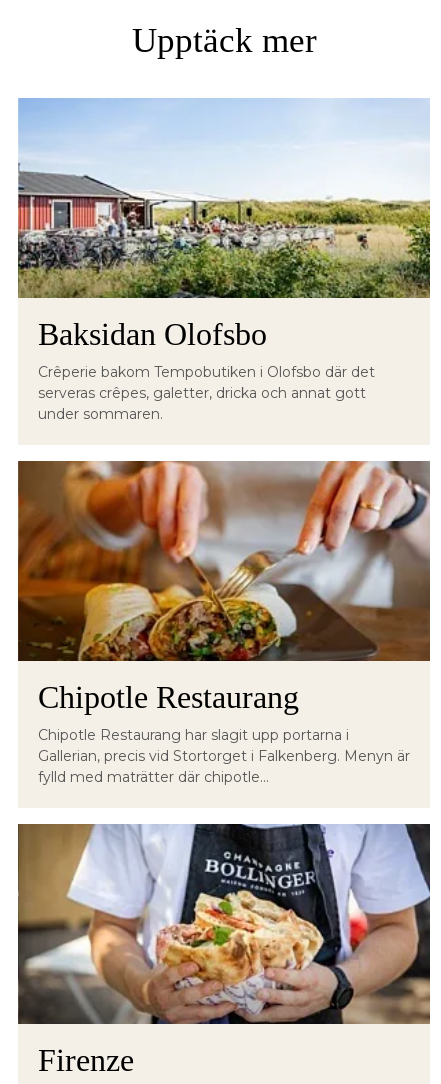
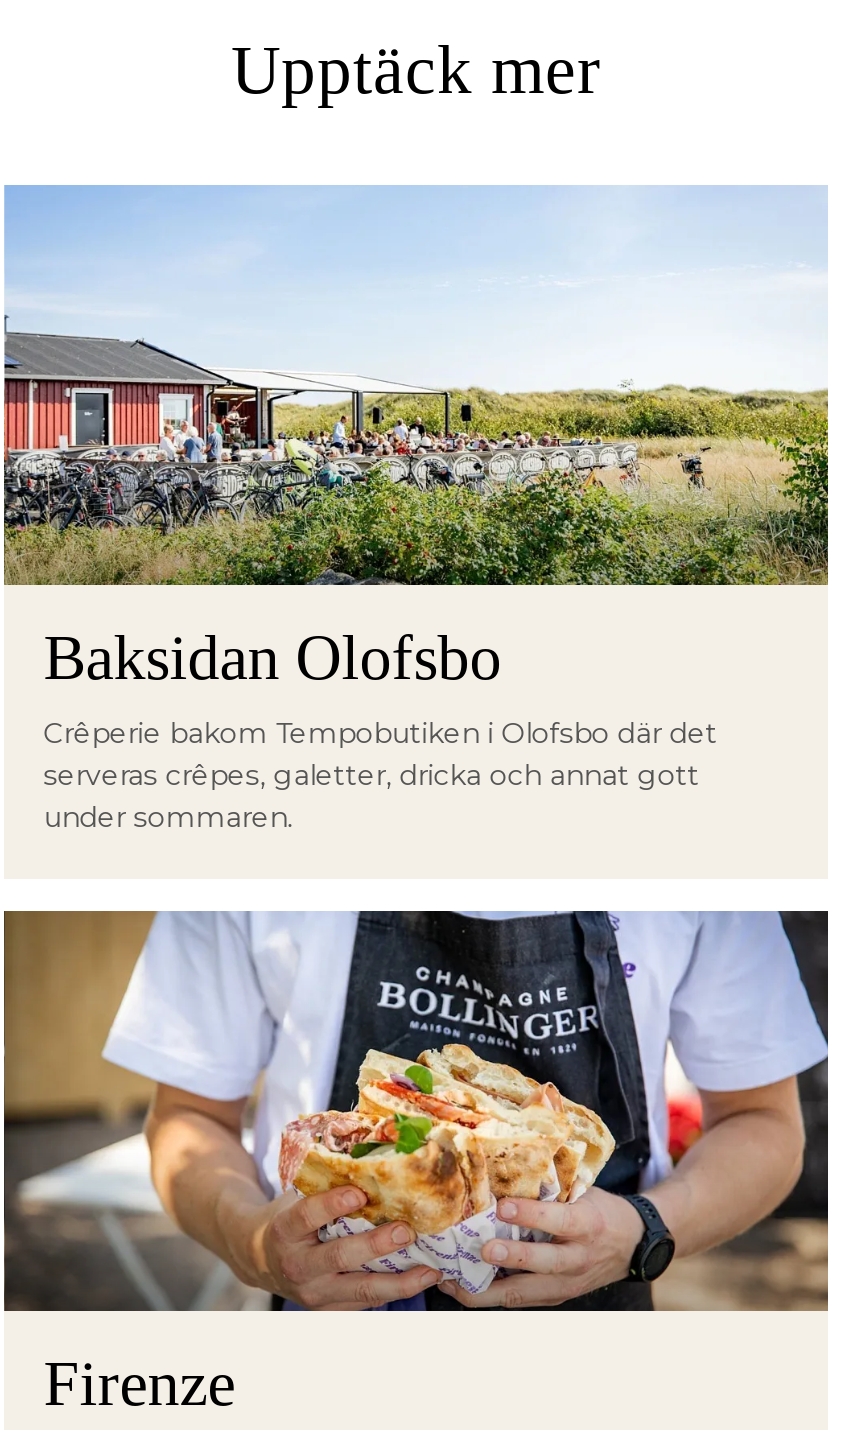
- [image]
- Chipotle Restaurang
- Chipotle Restaurang har slagit upp portarna i
- Gallerian, precis vid Stortorget i Falkenberg. Menyn är
- fylld med maträtter där chipotle...
